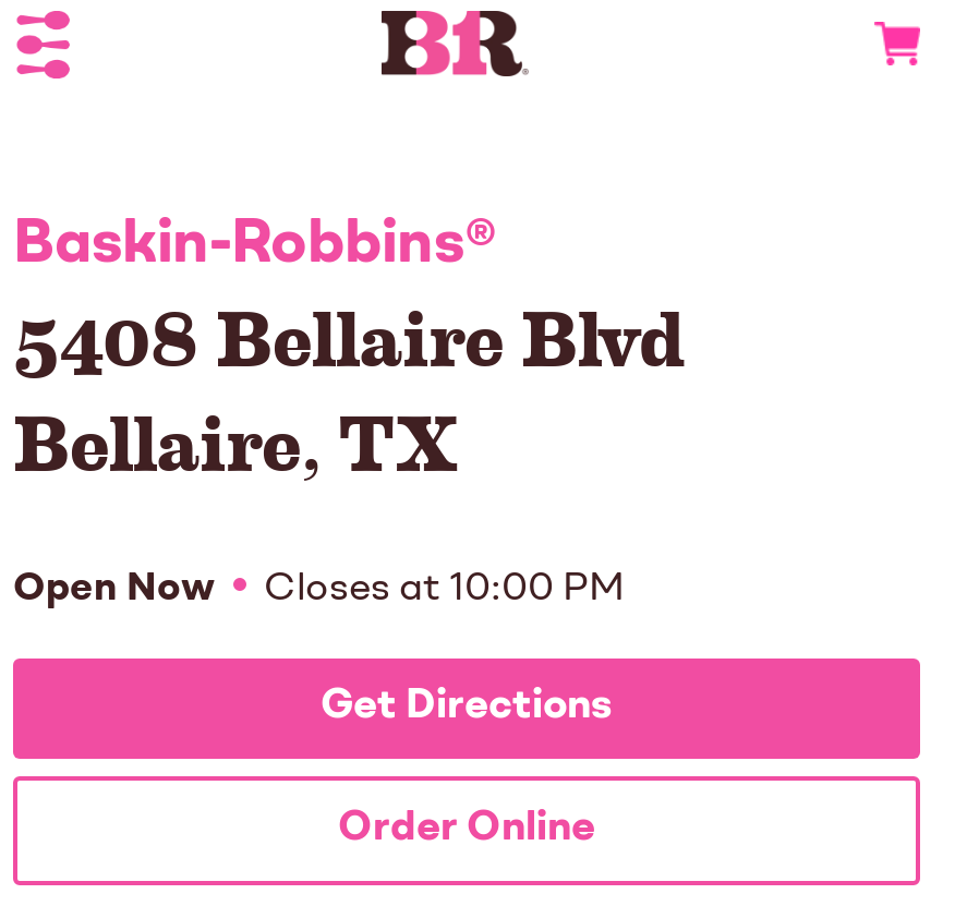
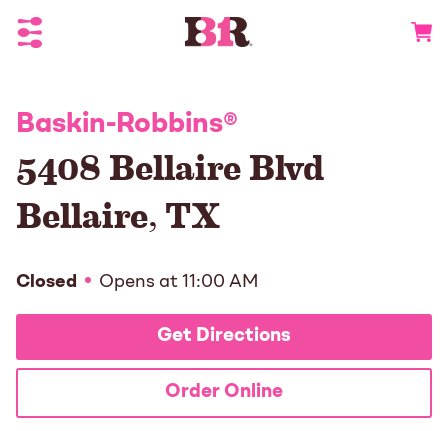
- Open Now
- Closes at 10:00 PM
+ Closed
+ Opens at 11:00 AM
